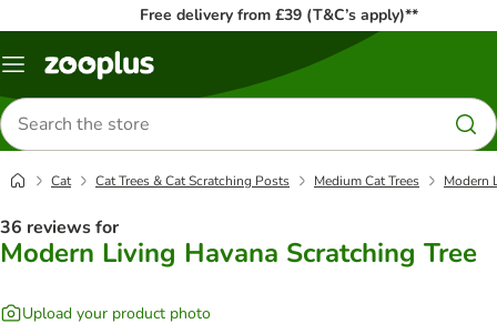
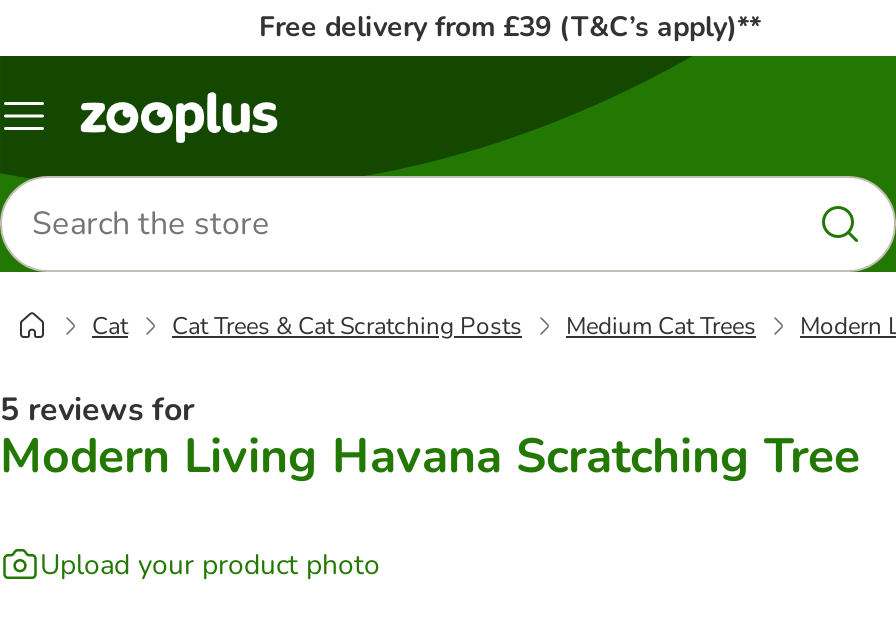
- 36 reviews for
+ 5 reviews for
